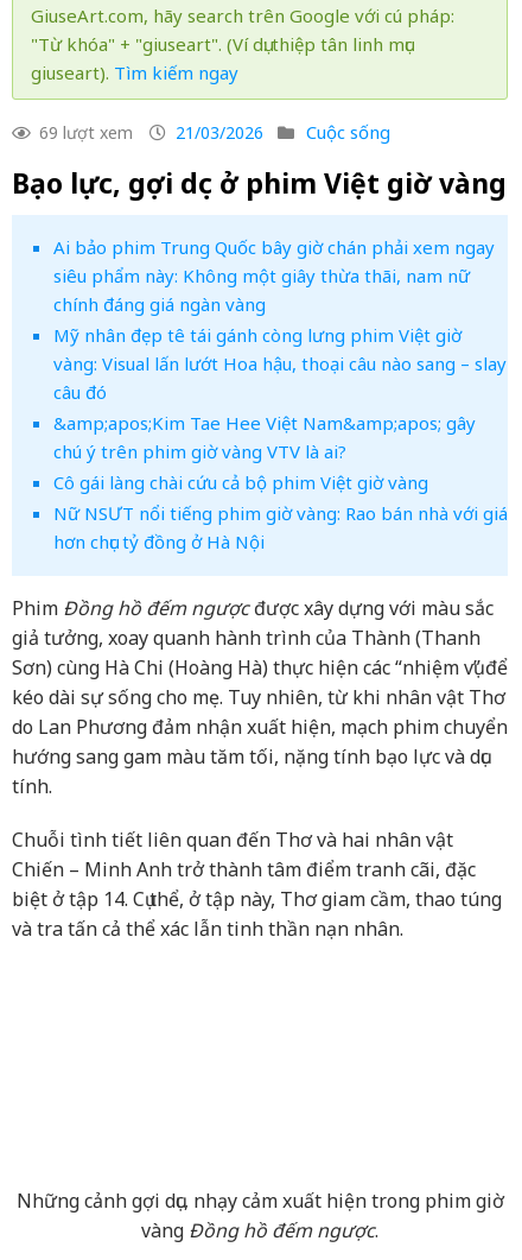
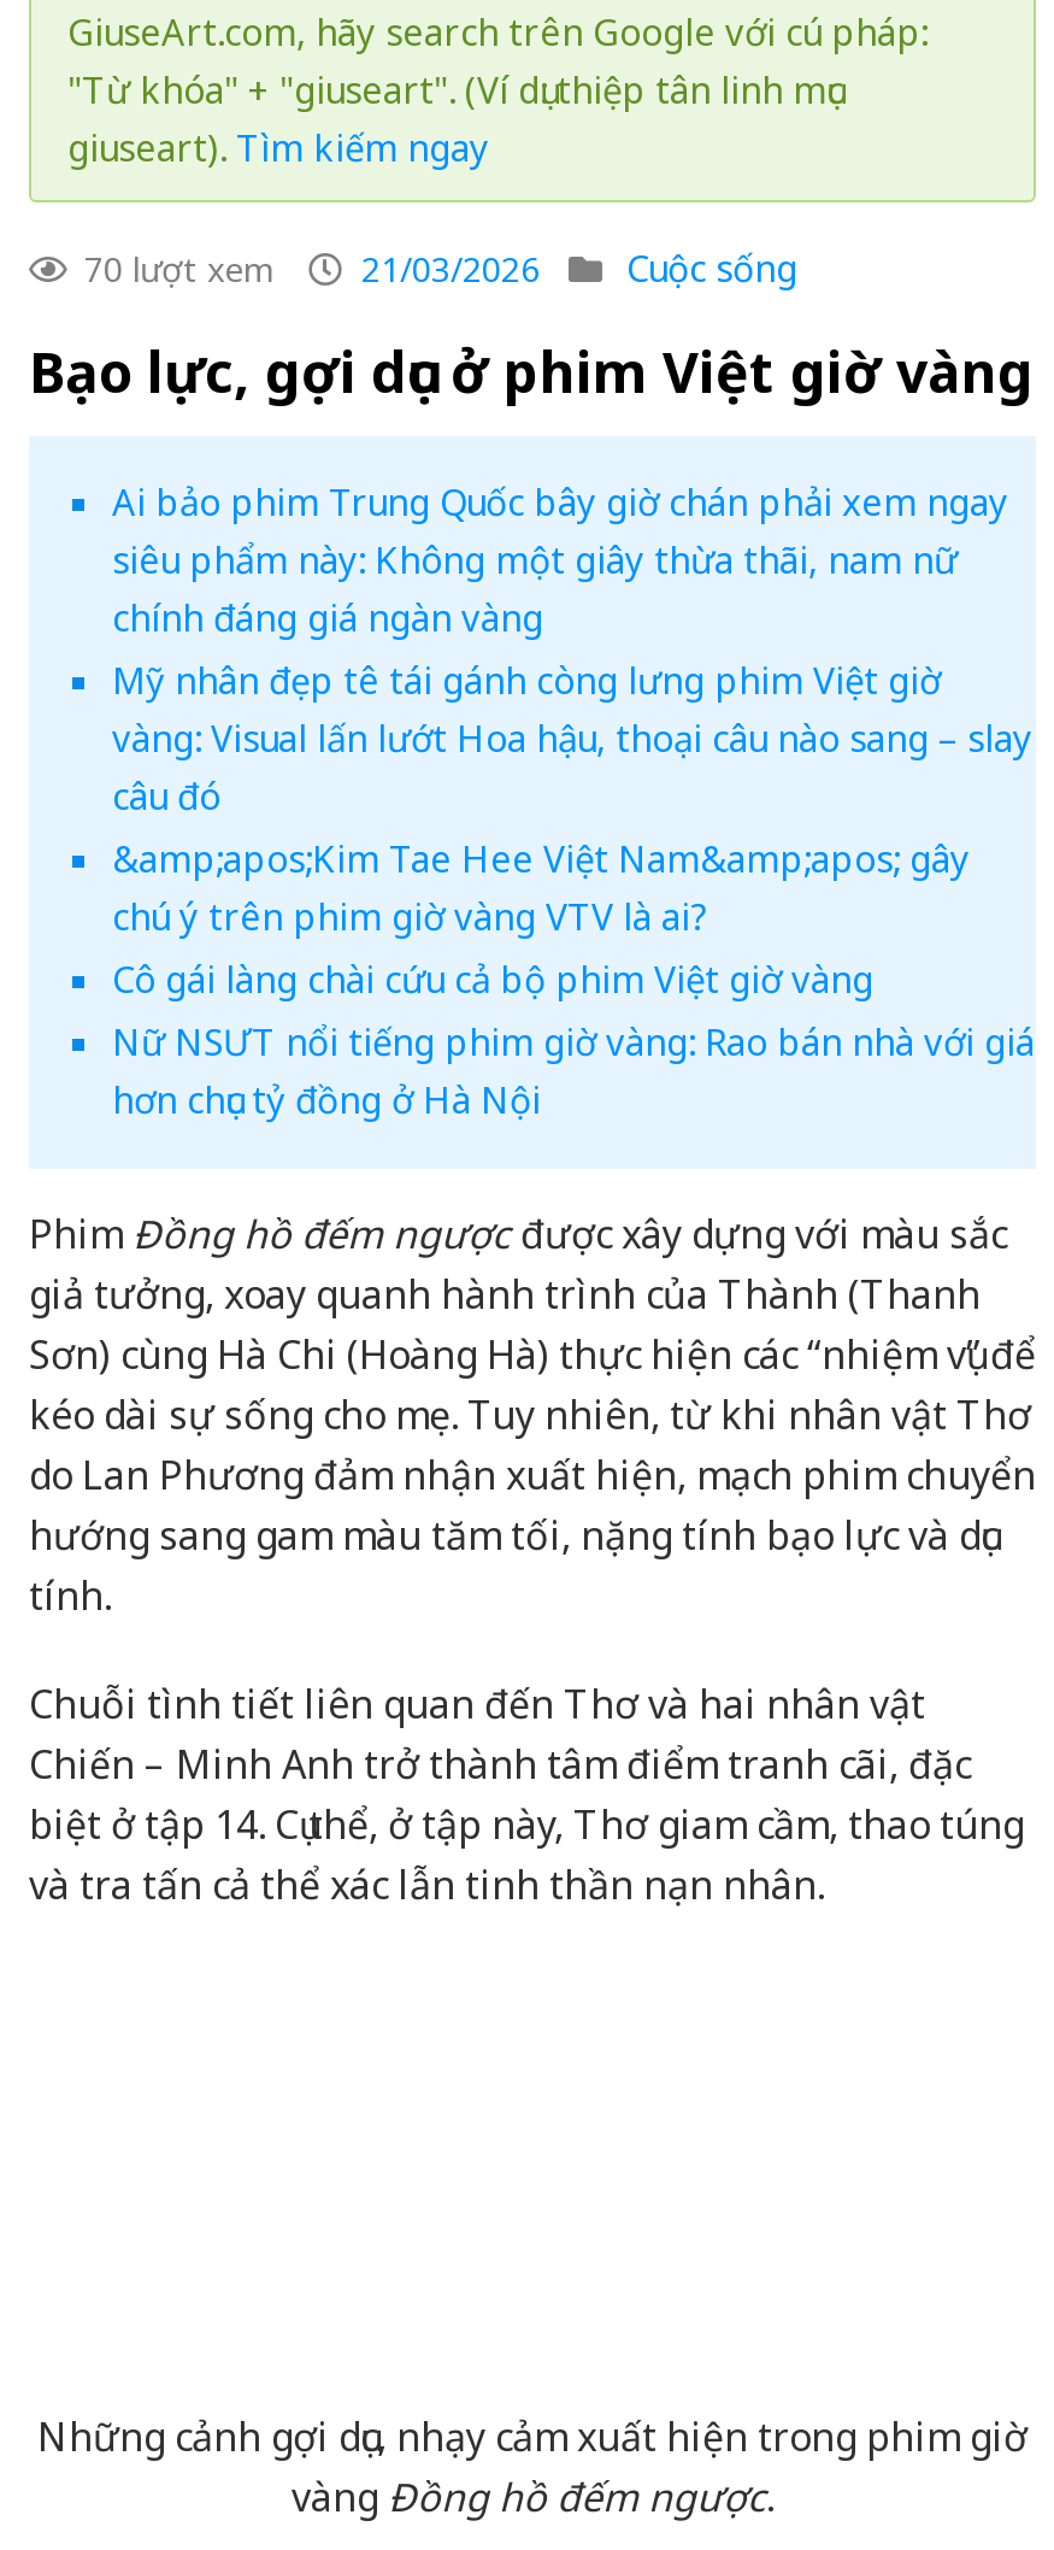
- 69 lượt xem 21/03/2026 Cuộc sống
+ 70 lượt xem 21/03/2026 Cuộc sống
